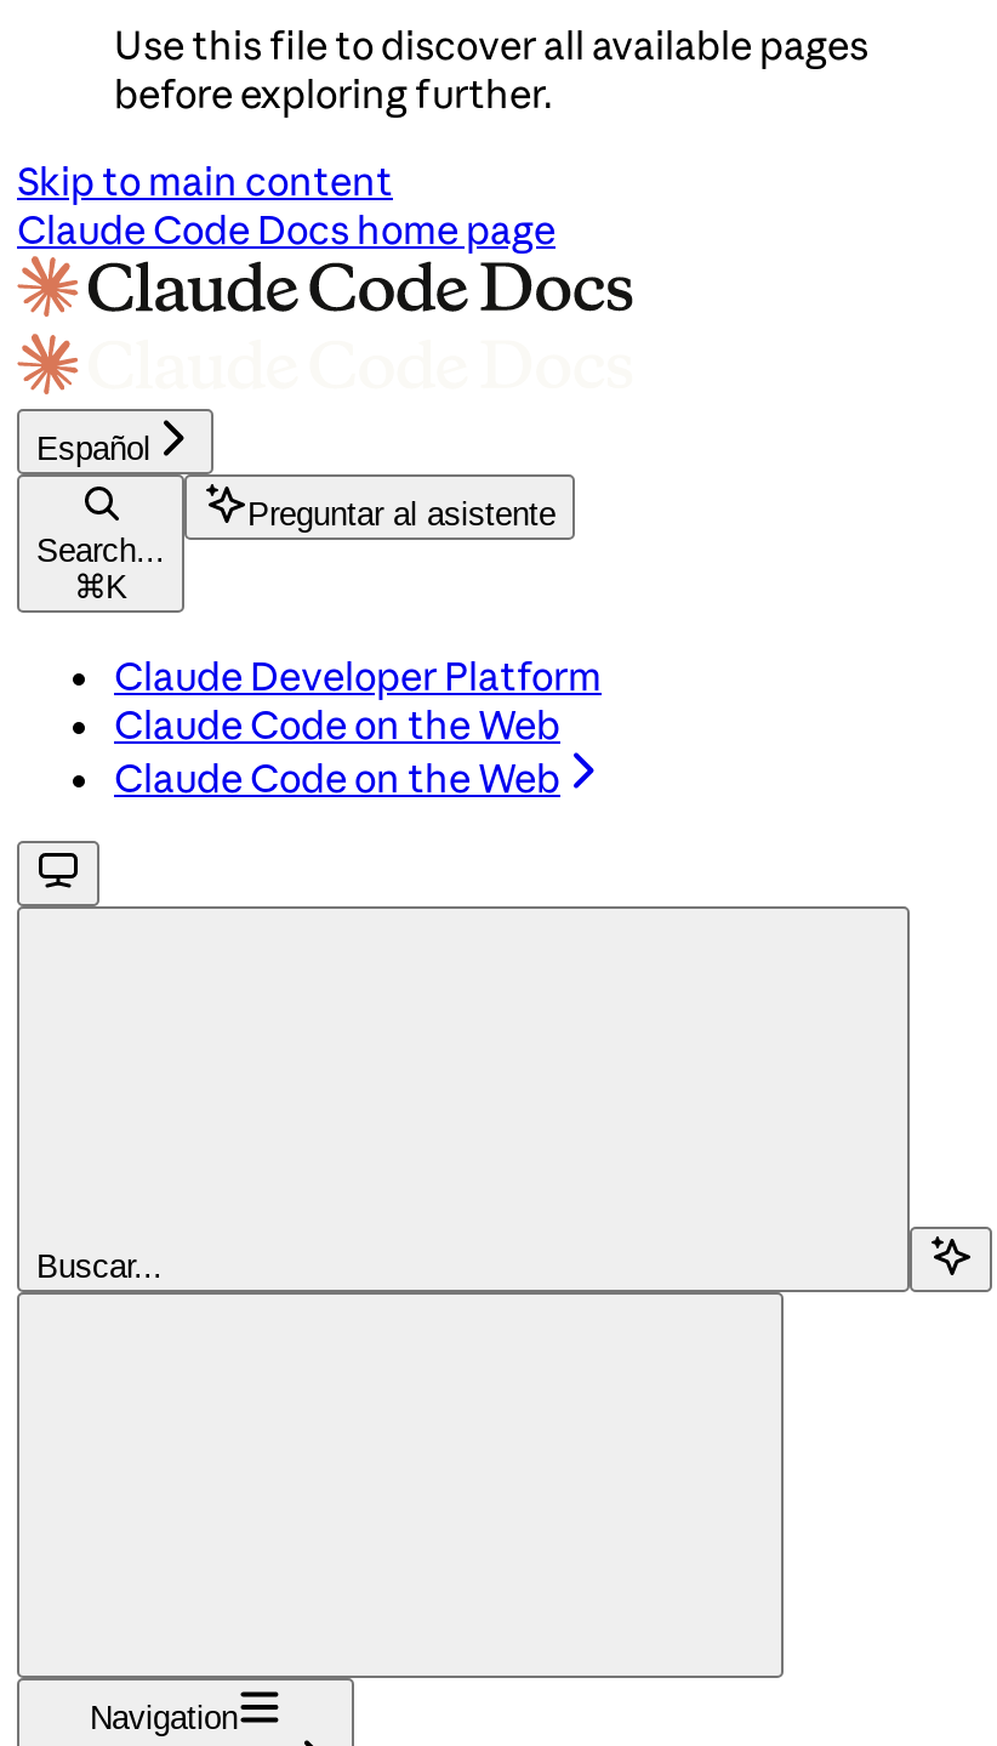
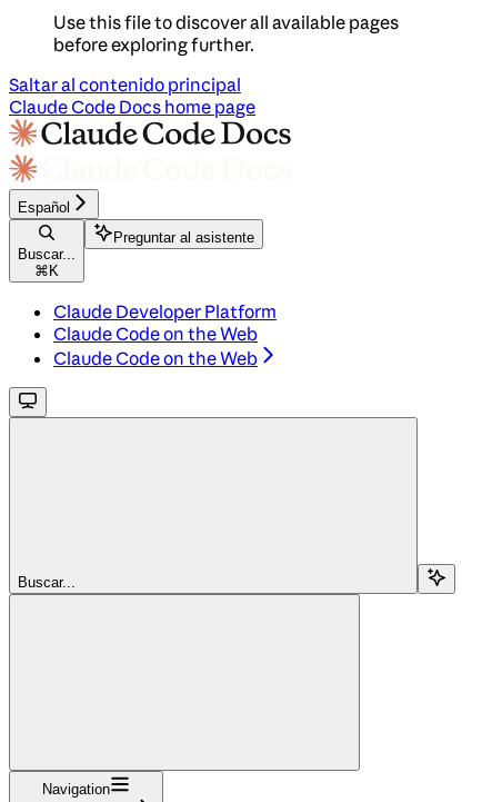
- Skip to main content
+ Saltar al contenido principal

- Search...
+ Buscar...
